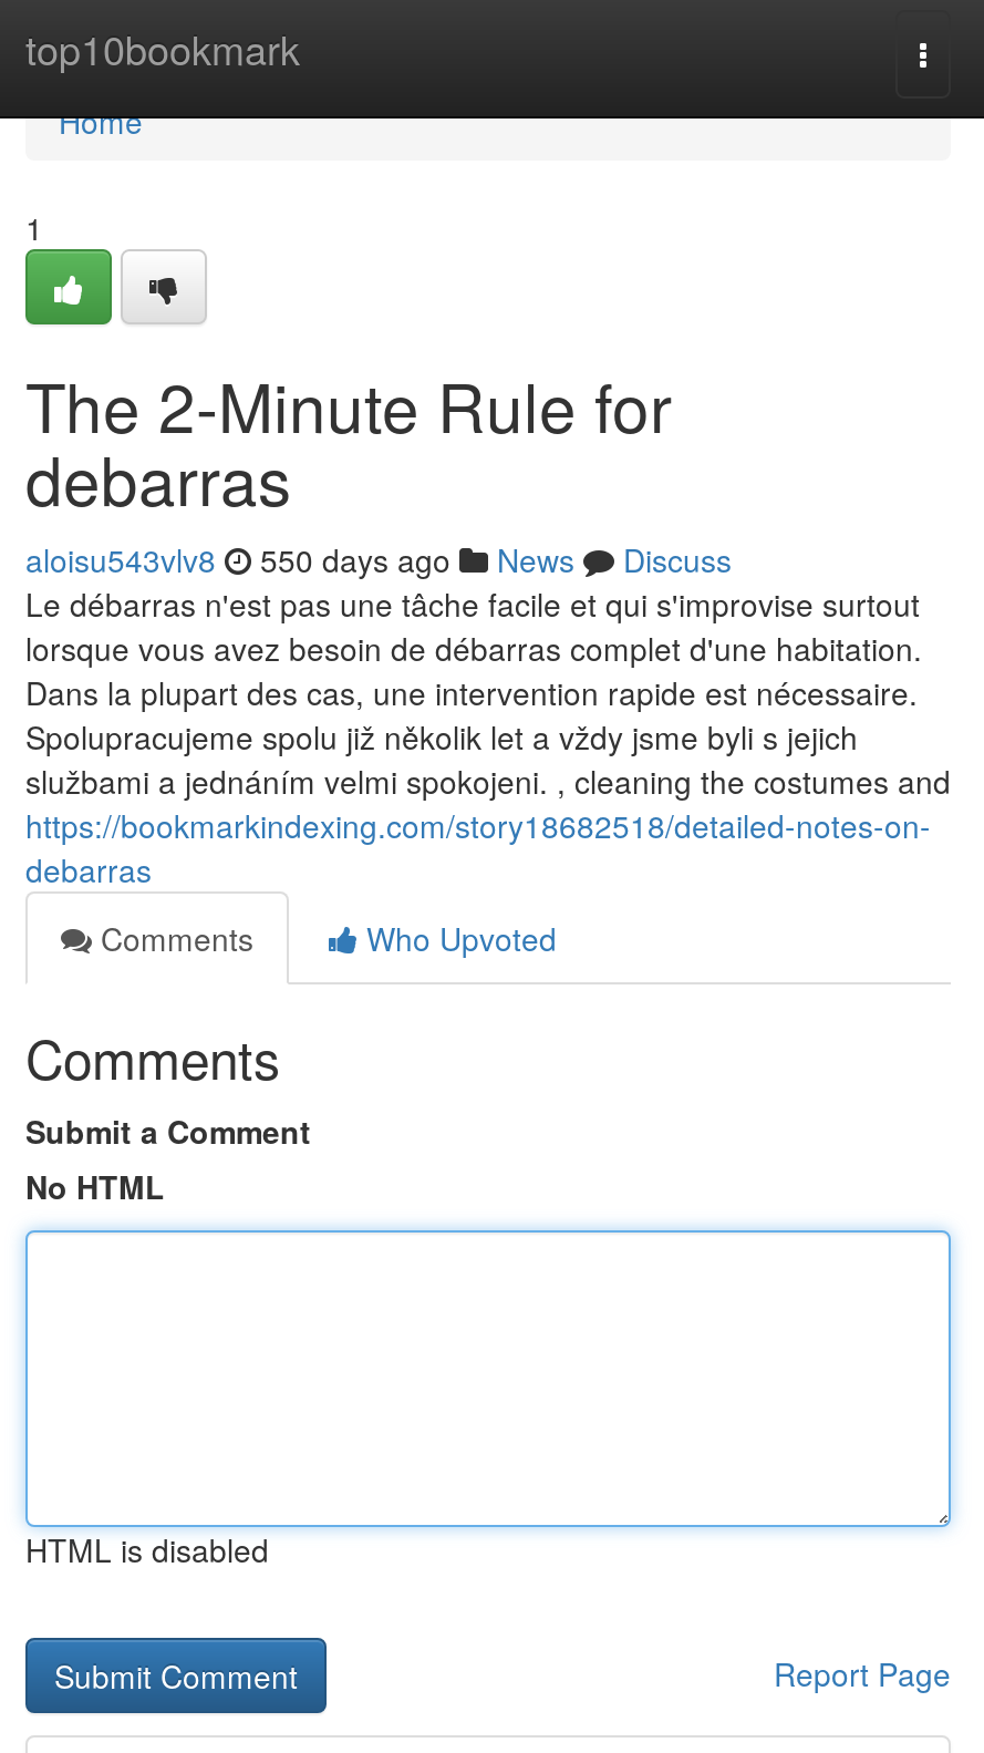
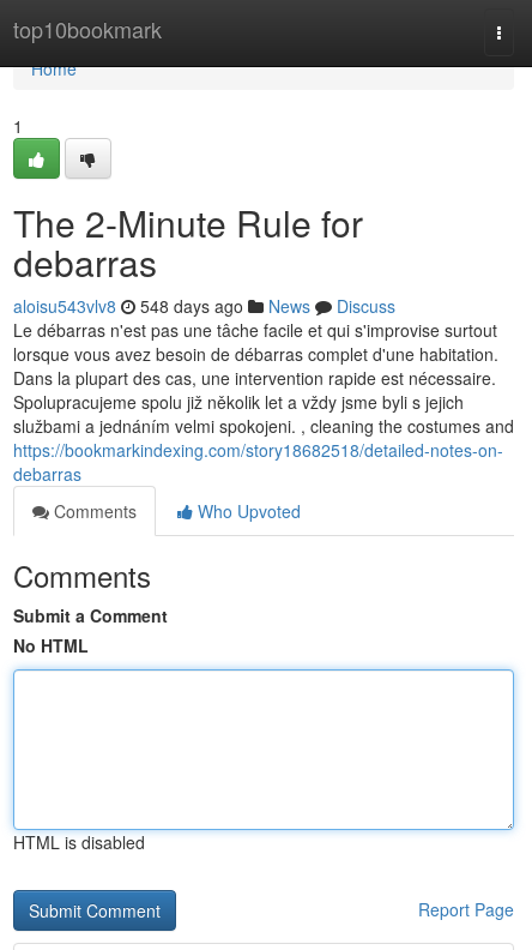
- aloisu543vlv8 550 days ago News Discuss
+ aloisu543vlv8 548 days ago News Discuss
